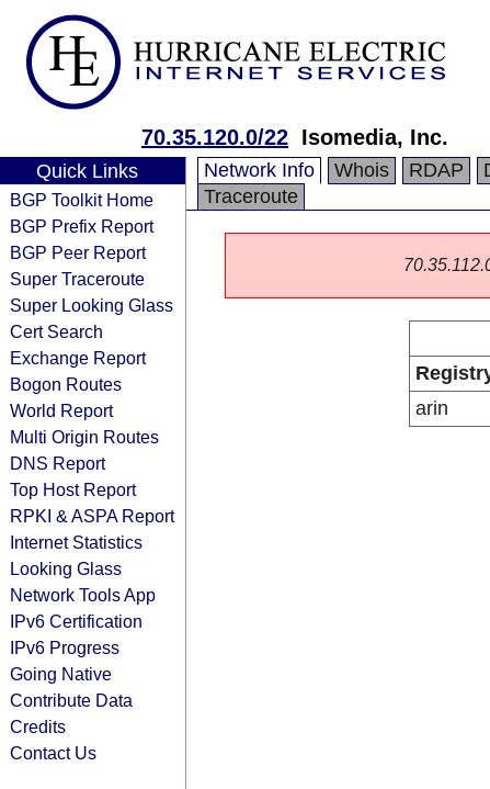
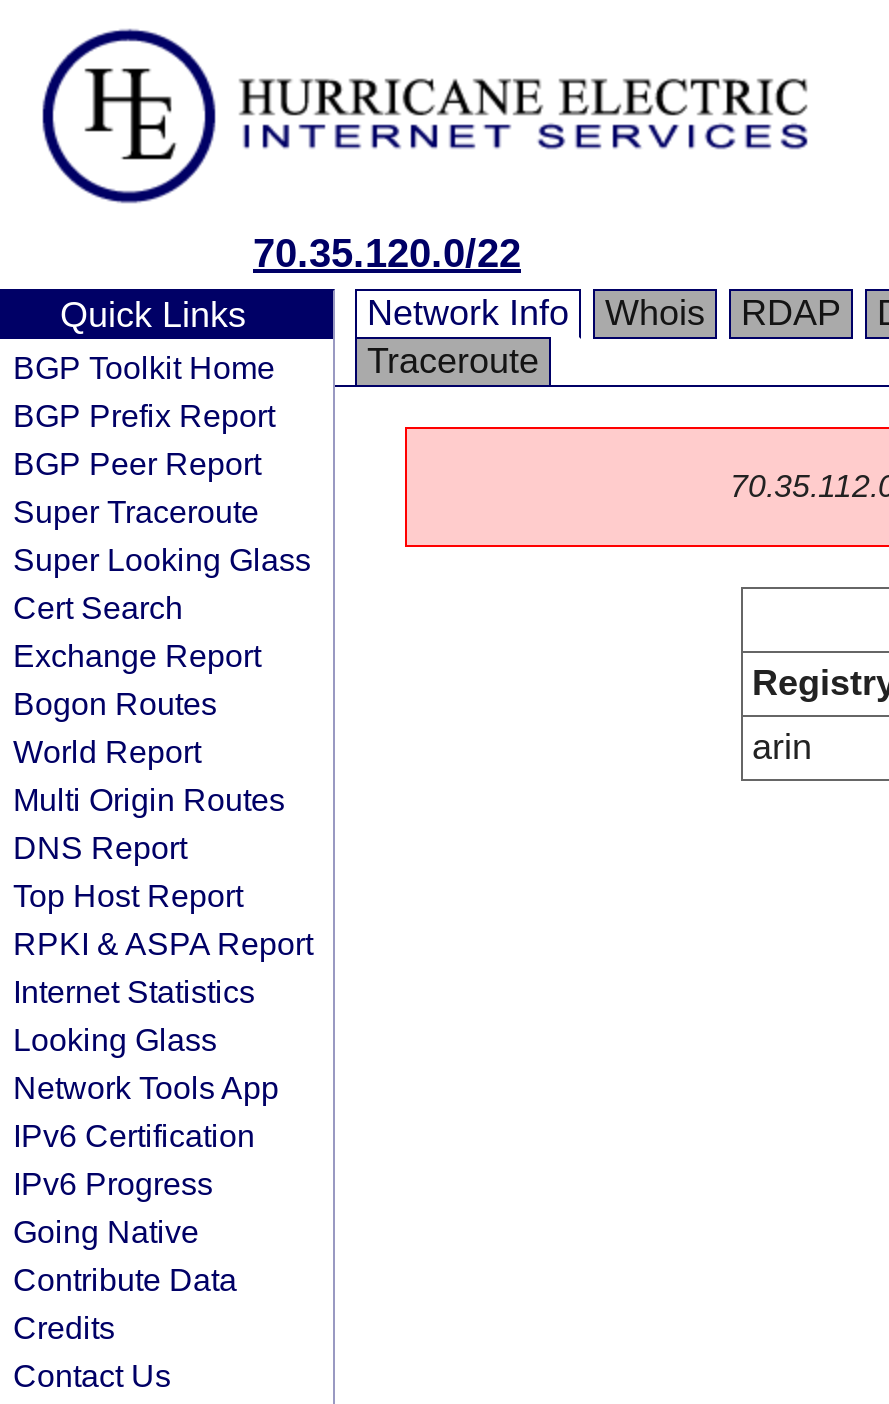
- 70.35.120.0/22 Isomedia, Inc.
+ 70.35.120.0/22
